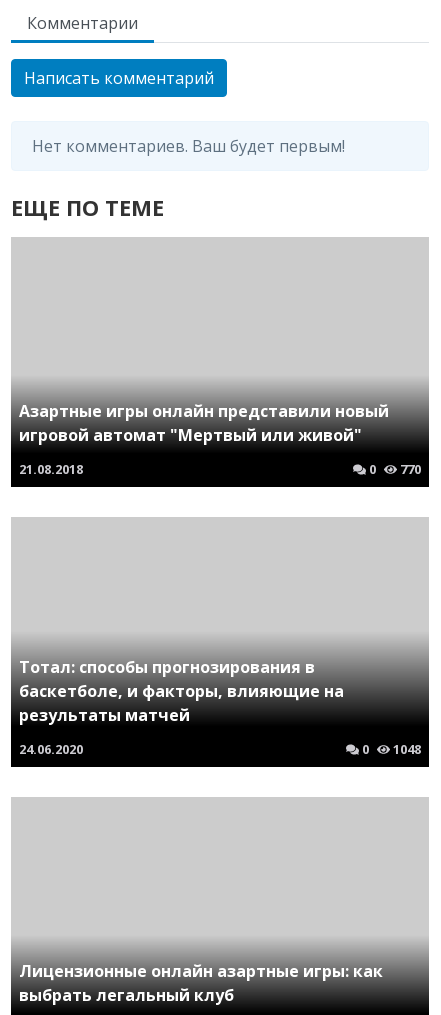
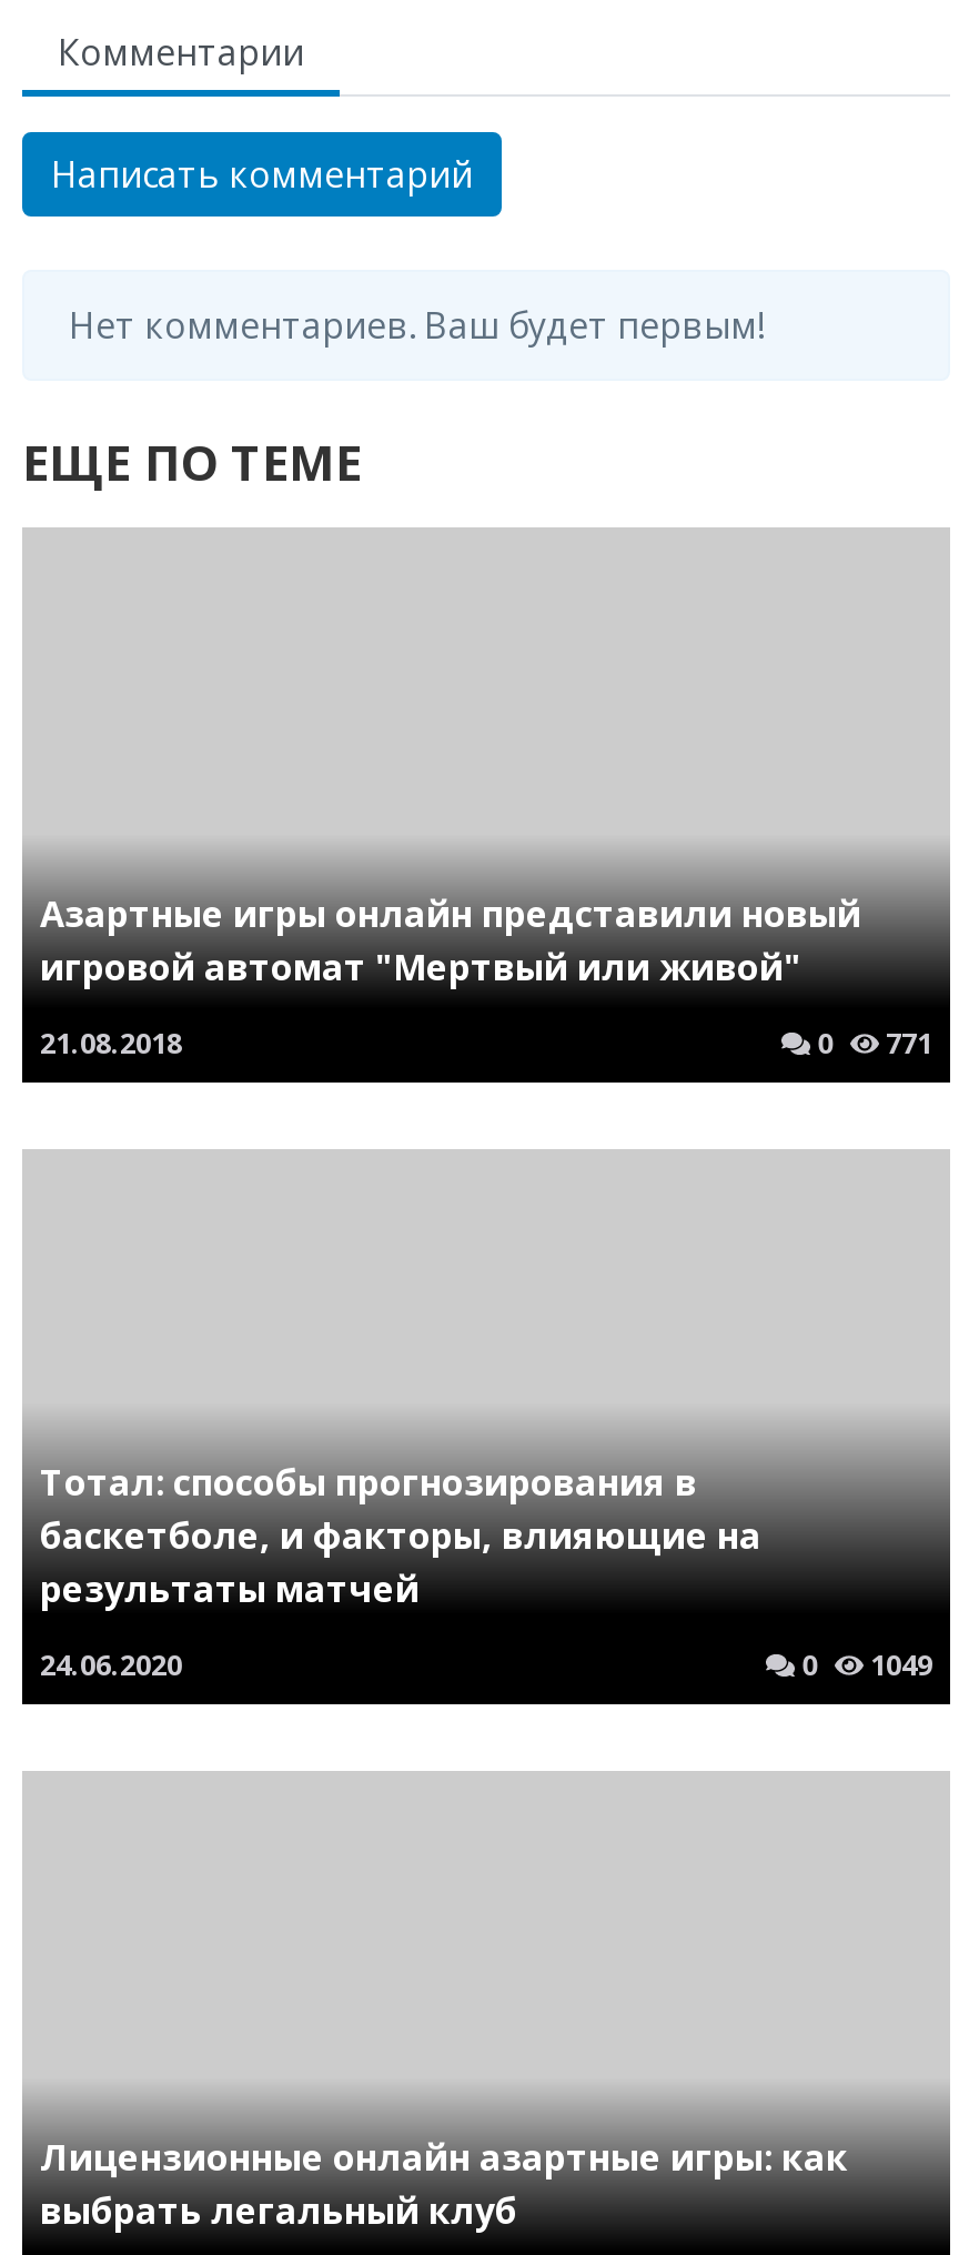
- 0 770
+ 0 771

- 0 1048
+ 0 1049
